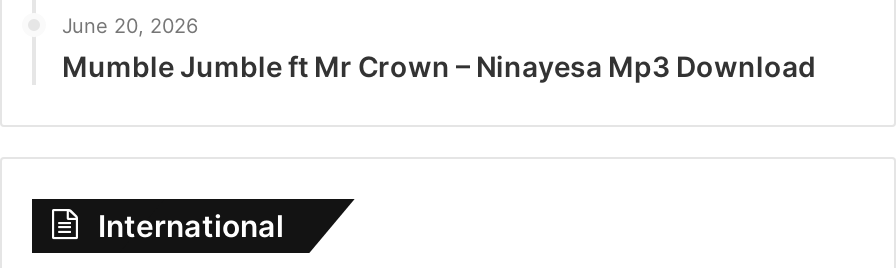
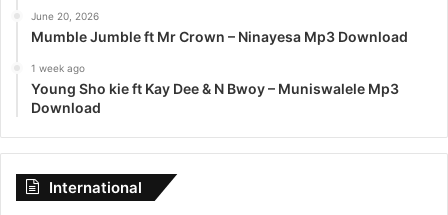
+ 1 week ago
+ Young Sho kie ft Kay Dee & N Bwoy – Muniswalele Mp3
+ Download
